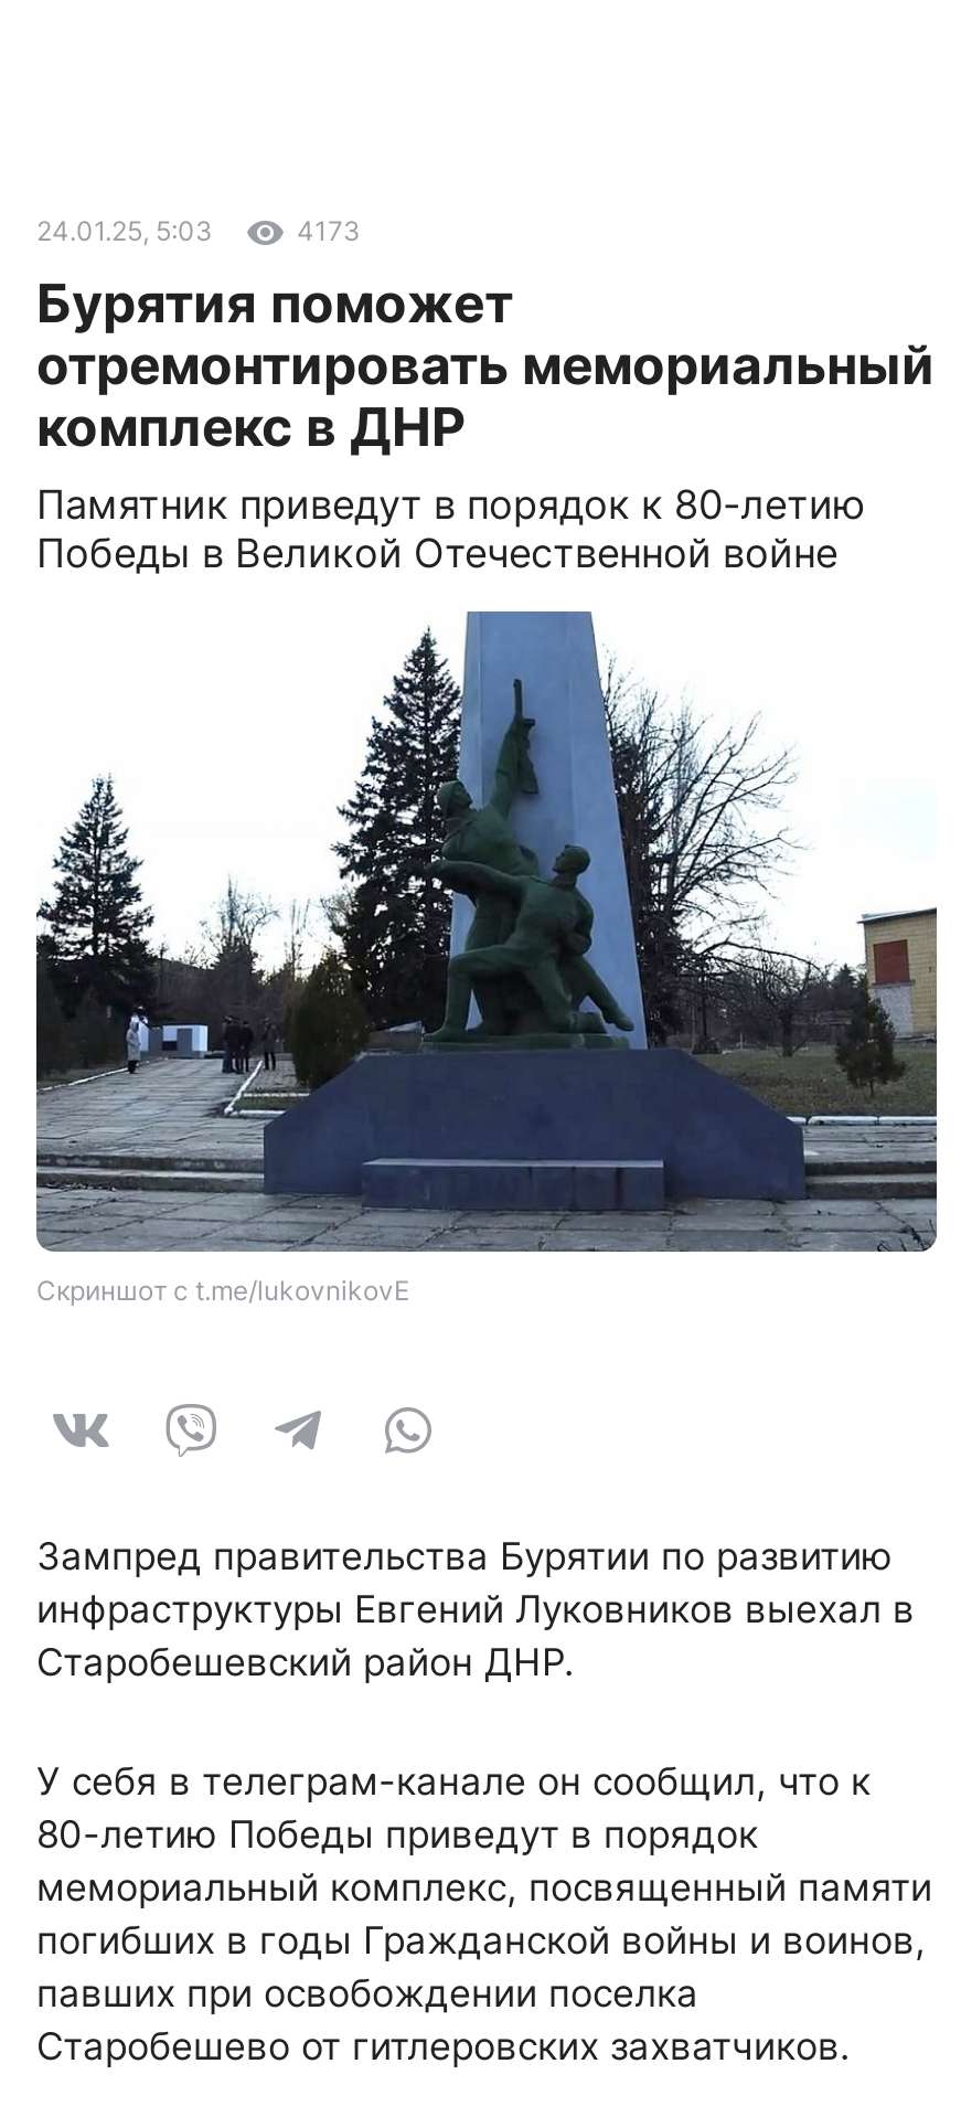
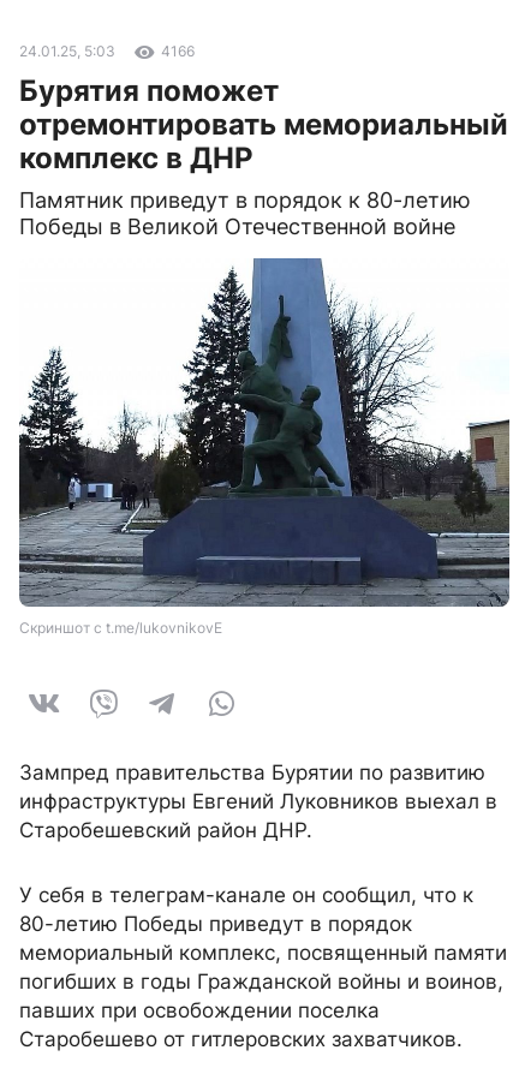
- 4173
+ 4166
